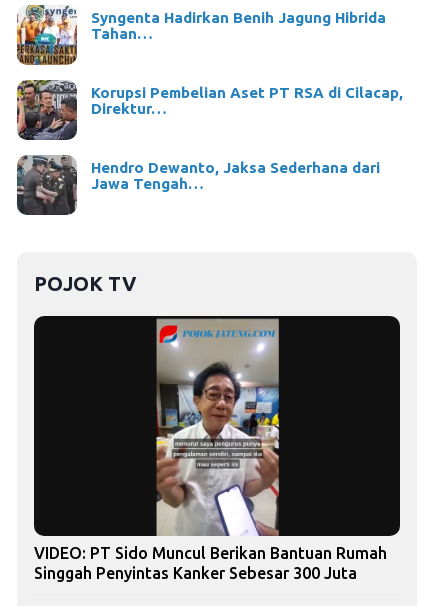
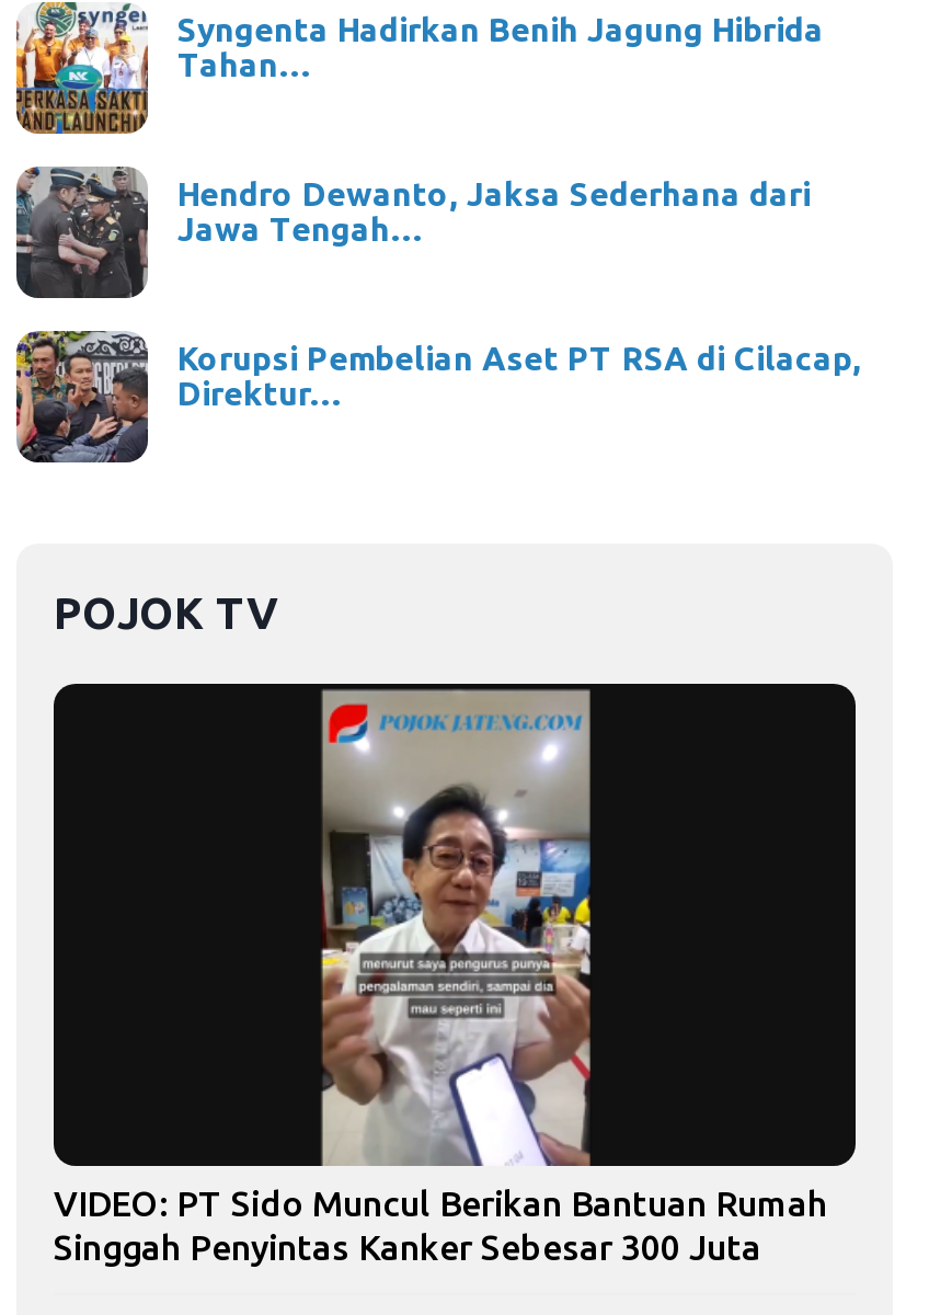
moved down: [image] | Korupsi Pembelian Aset PT RSA di Cilacap, | Direktur…

moved up: [image] | Hendro Dewanto, Jaksa Sederhana dari | Jawa Tengah…
